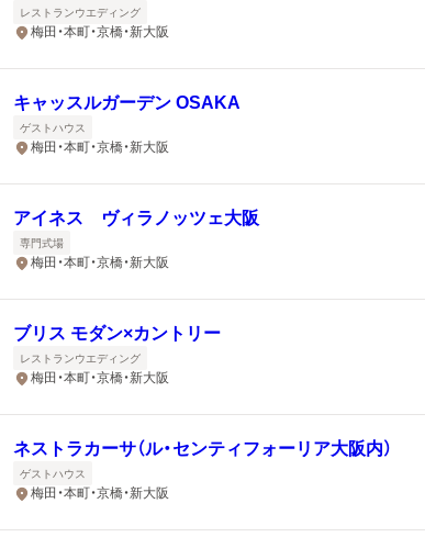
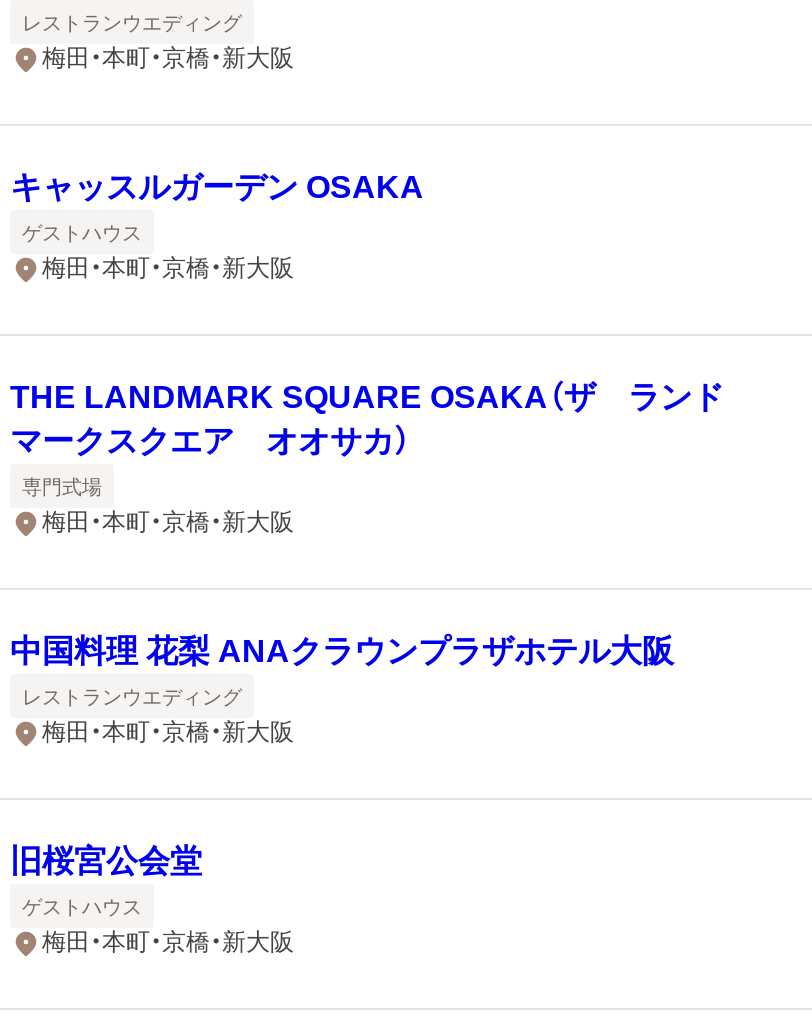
- アイネス ヴィラノッツェ大阪
+ THE LANDMARK SQUARE OSAKA（ザ ランド
+ マークスクエア オオサカ）

- ブリス モダン×カントリー
+ 中国料理 花梨 ANAクラウンプラザホテル大阪

- ネストラカーサ（ル・センティフォーリア大阪内）
+ 旧桜宮公会堂
